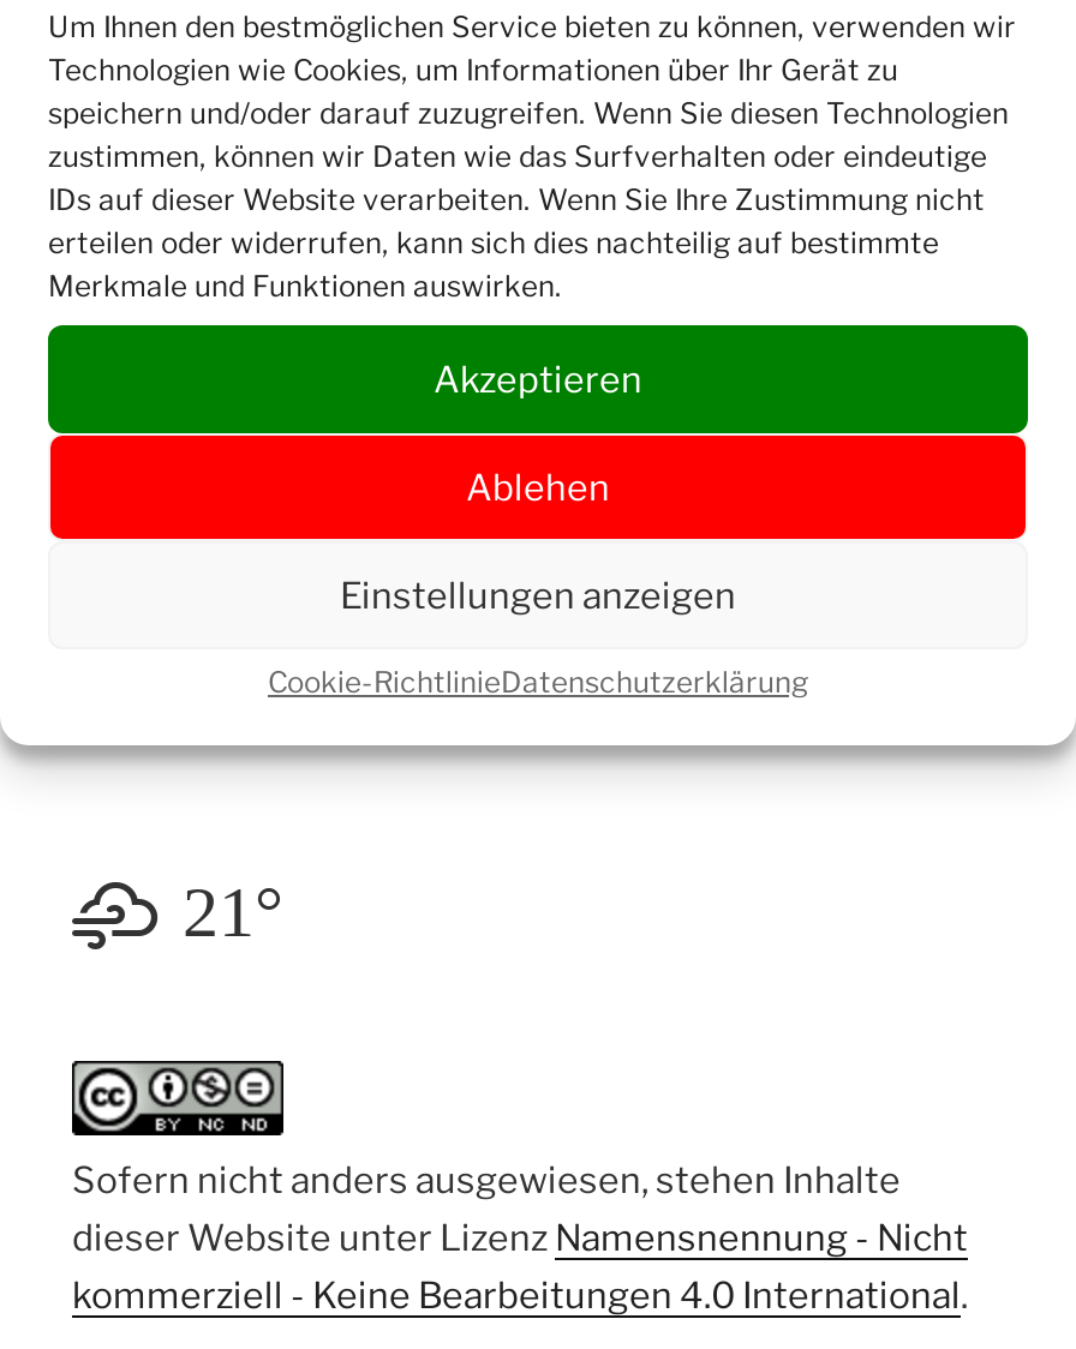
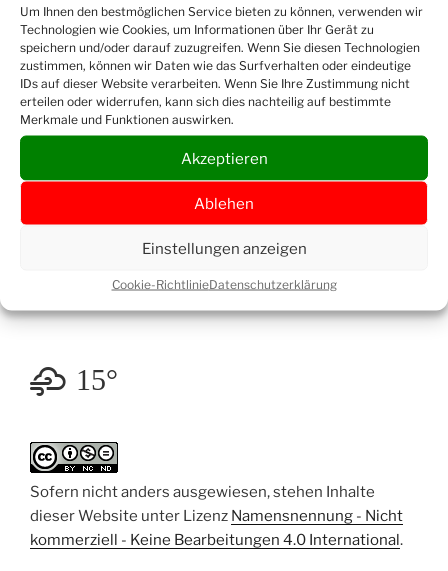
- 21°
+ 15°
